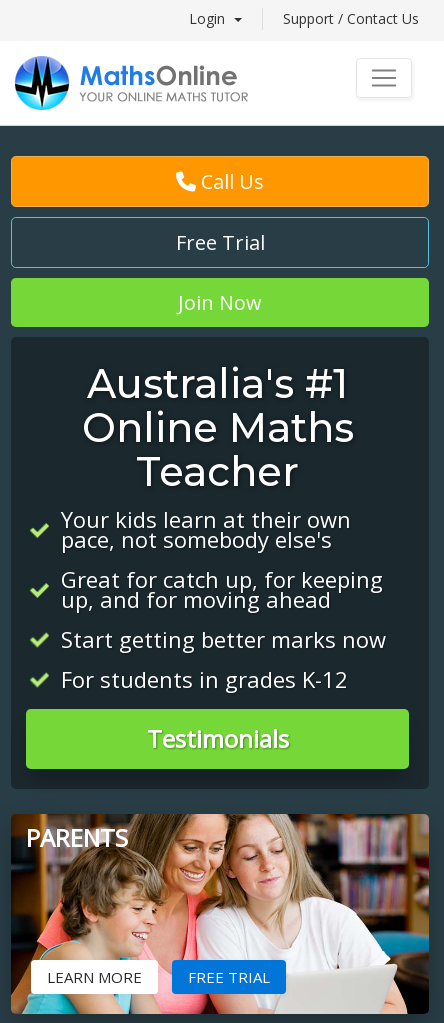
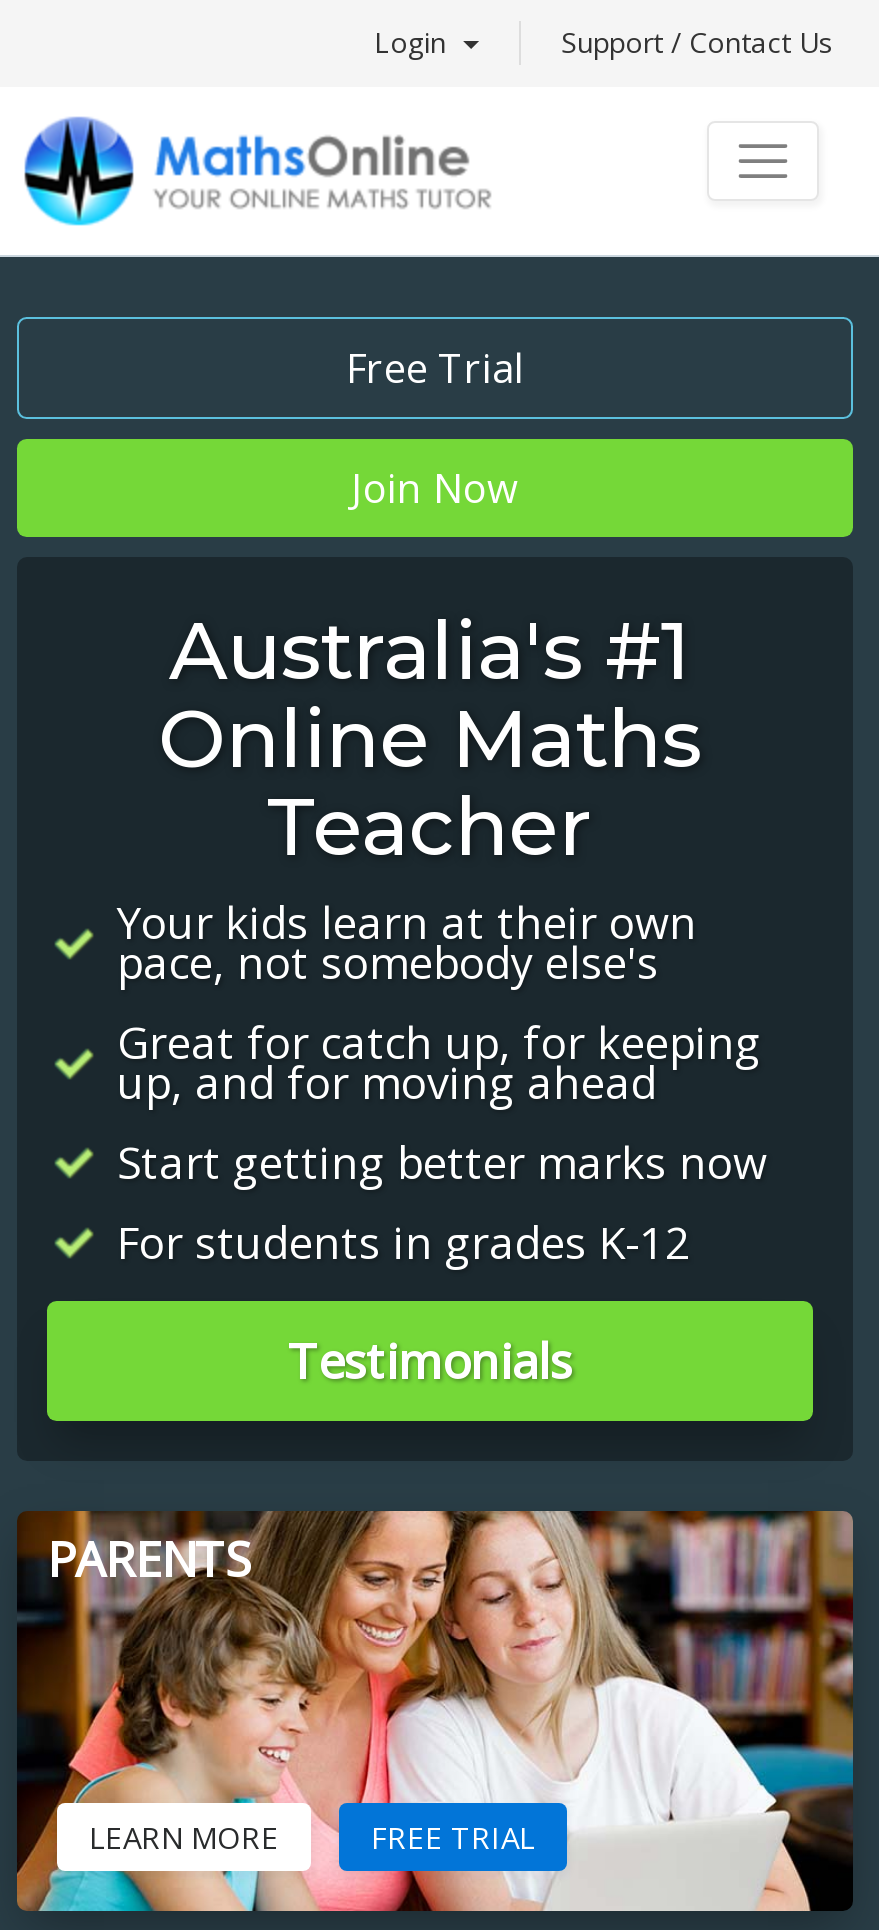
- Call Us
